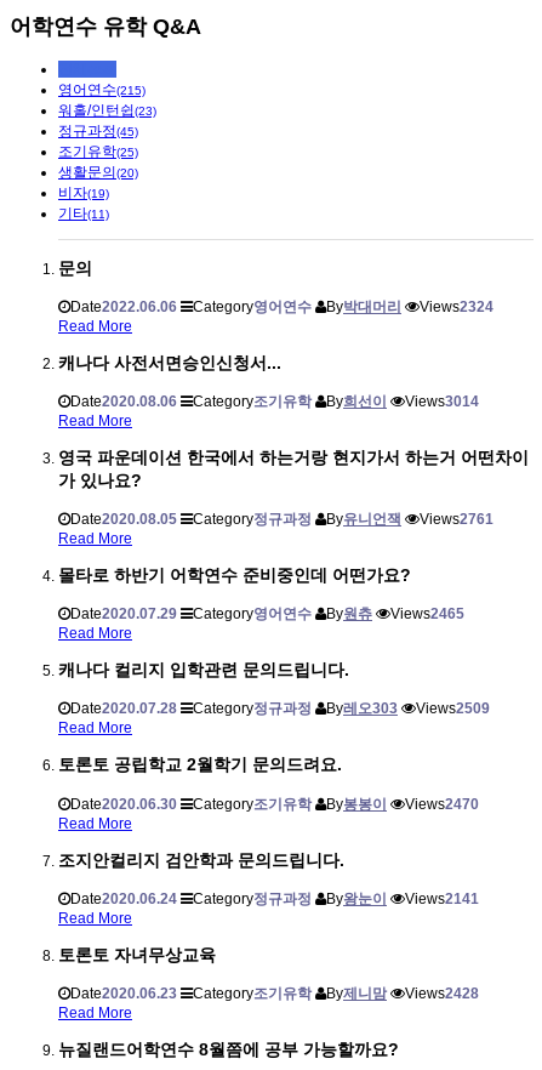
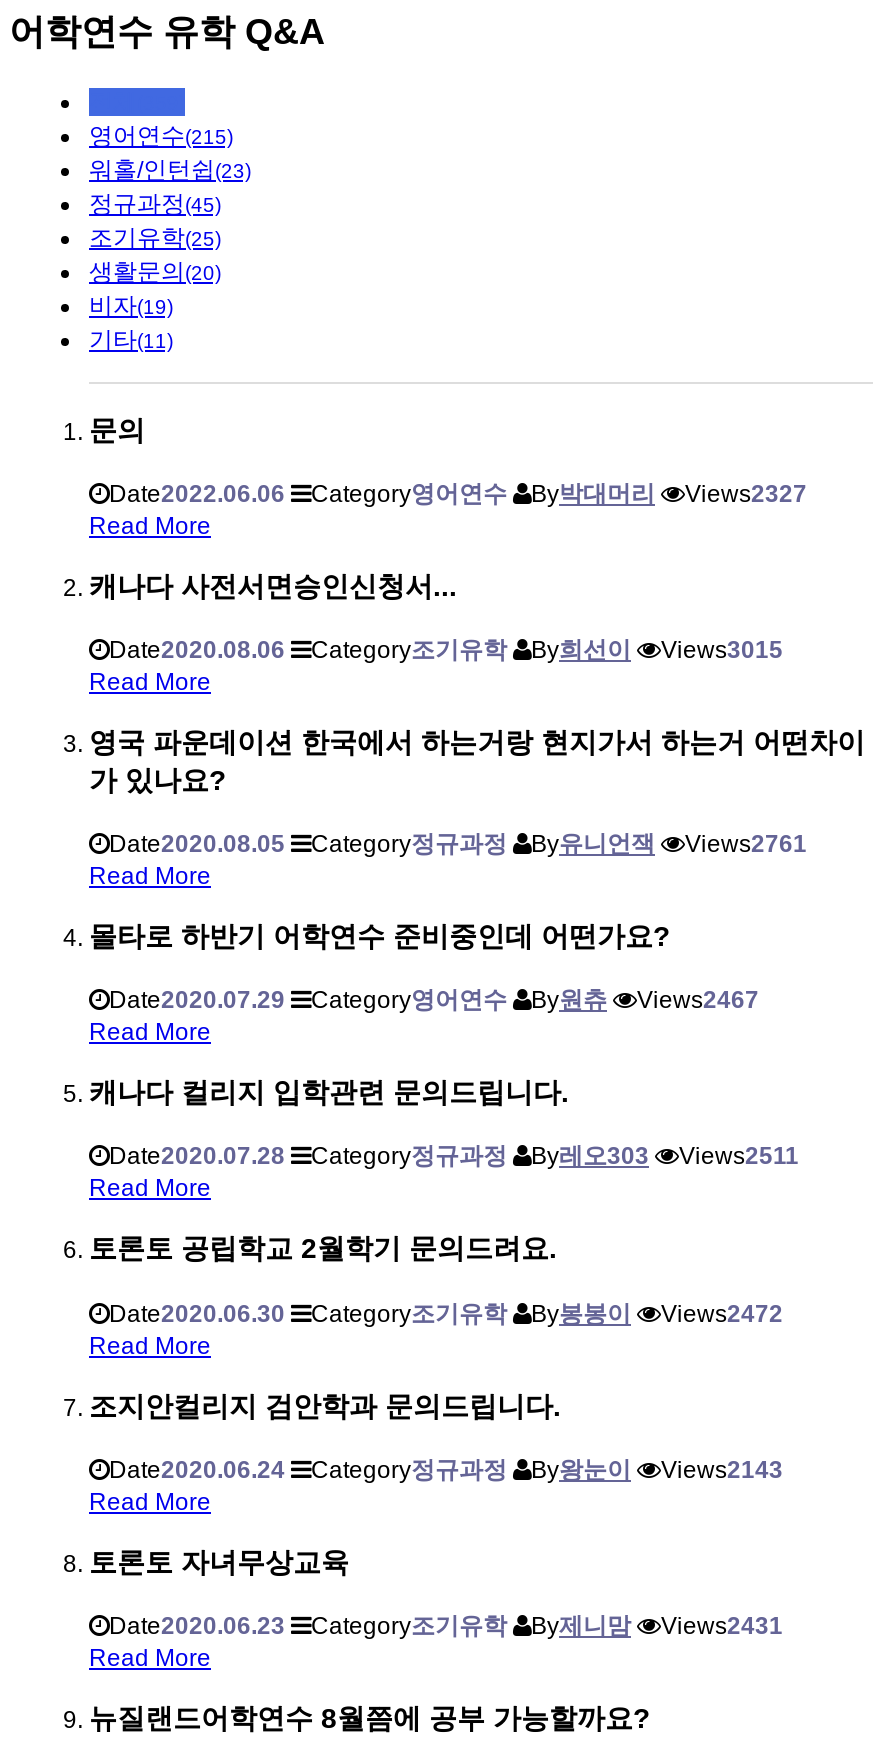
- Views2324
+ Views2327

- Views3014
+ Views3015

- Views2465
+ Views2467

- Date2020.07.28 Category정규과정 By레오303 Views2509
+ Date2020.07.28 Category정규과정 By레오303 Views2511

- Views2470
+ Views2472

- Views2141
+ Views2143

- Views2428
+ Views2431
